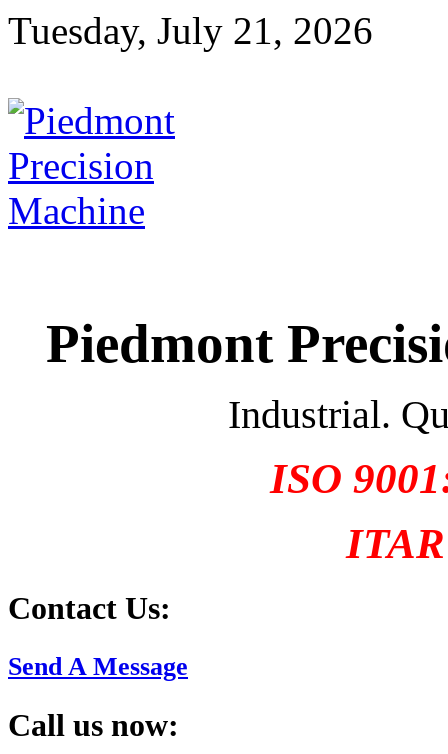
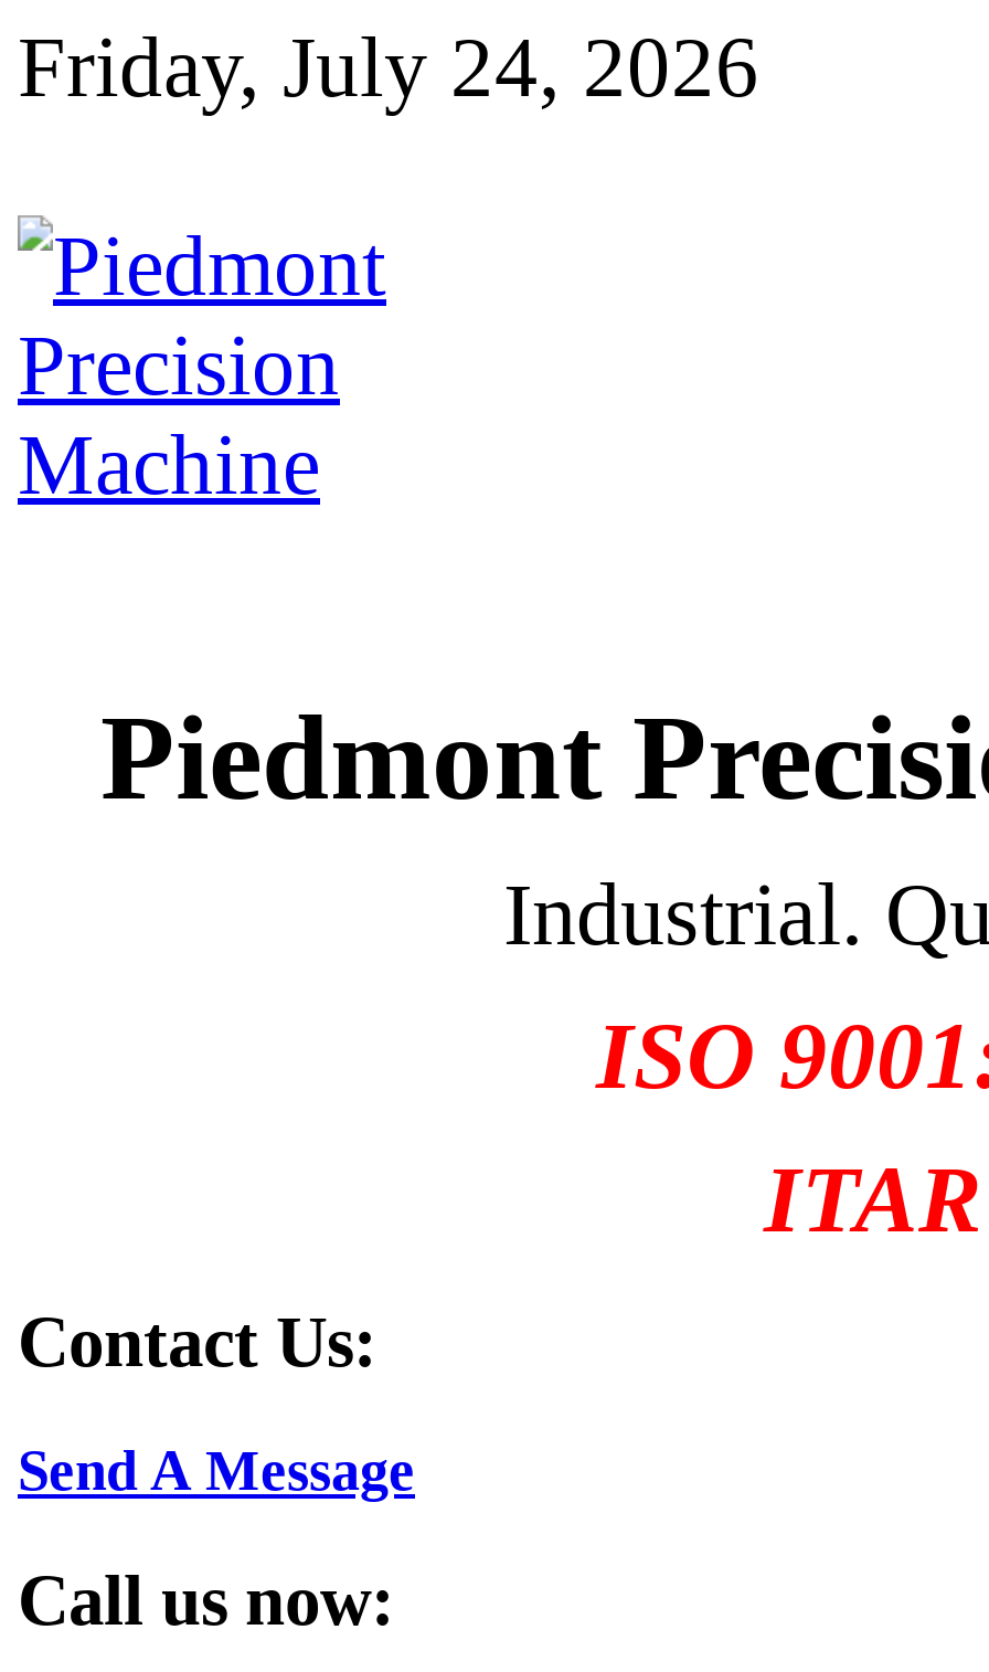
- Tuesday, July 21, 2026
+ Friday, July 24, 2026
